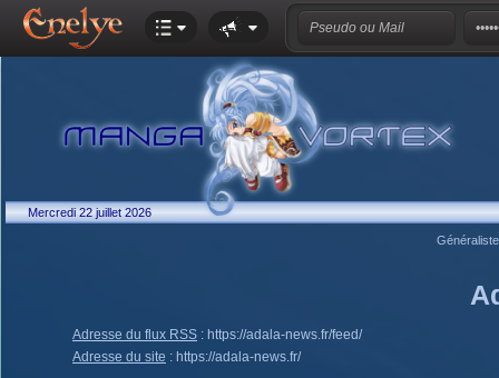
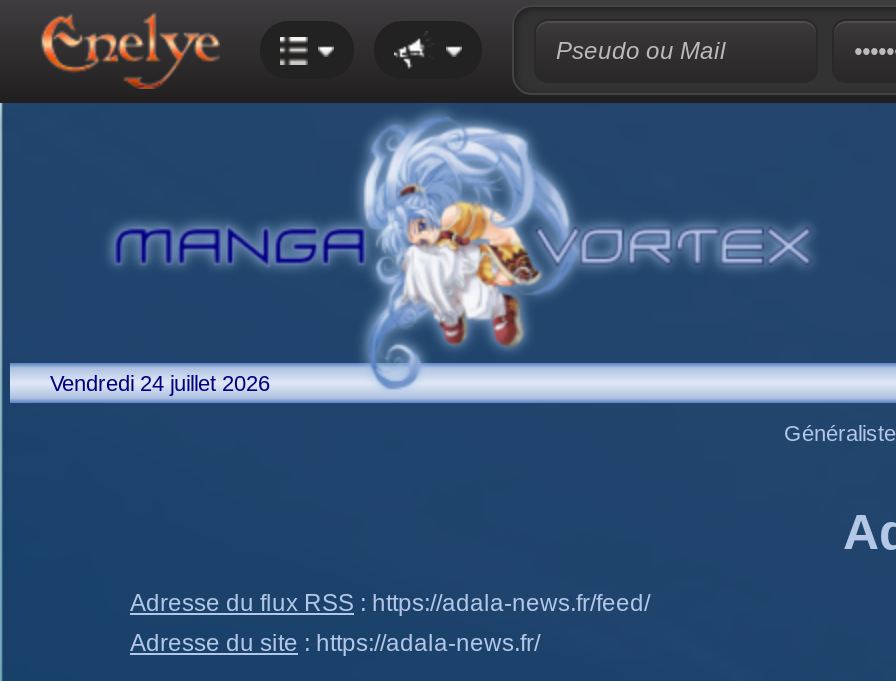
- Mercredi 22 juillet 2026
+ Vendredi 24 juillet 2026
